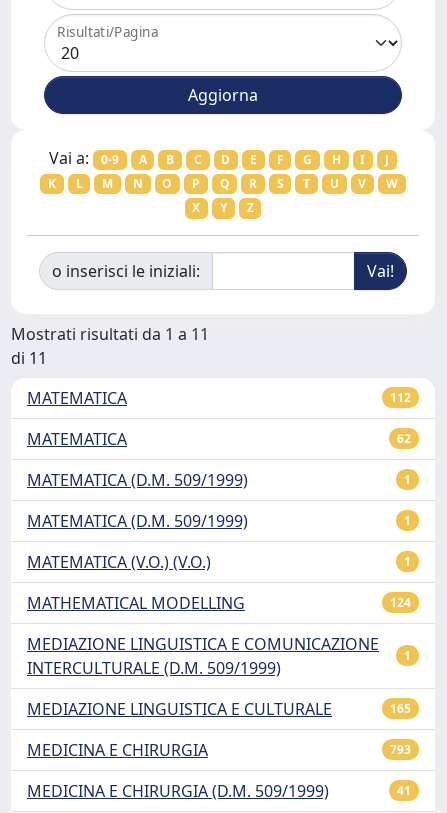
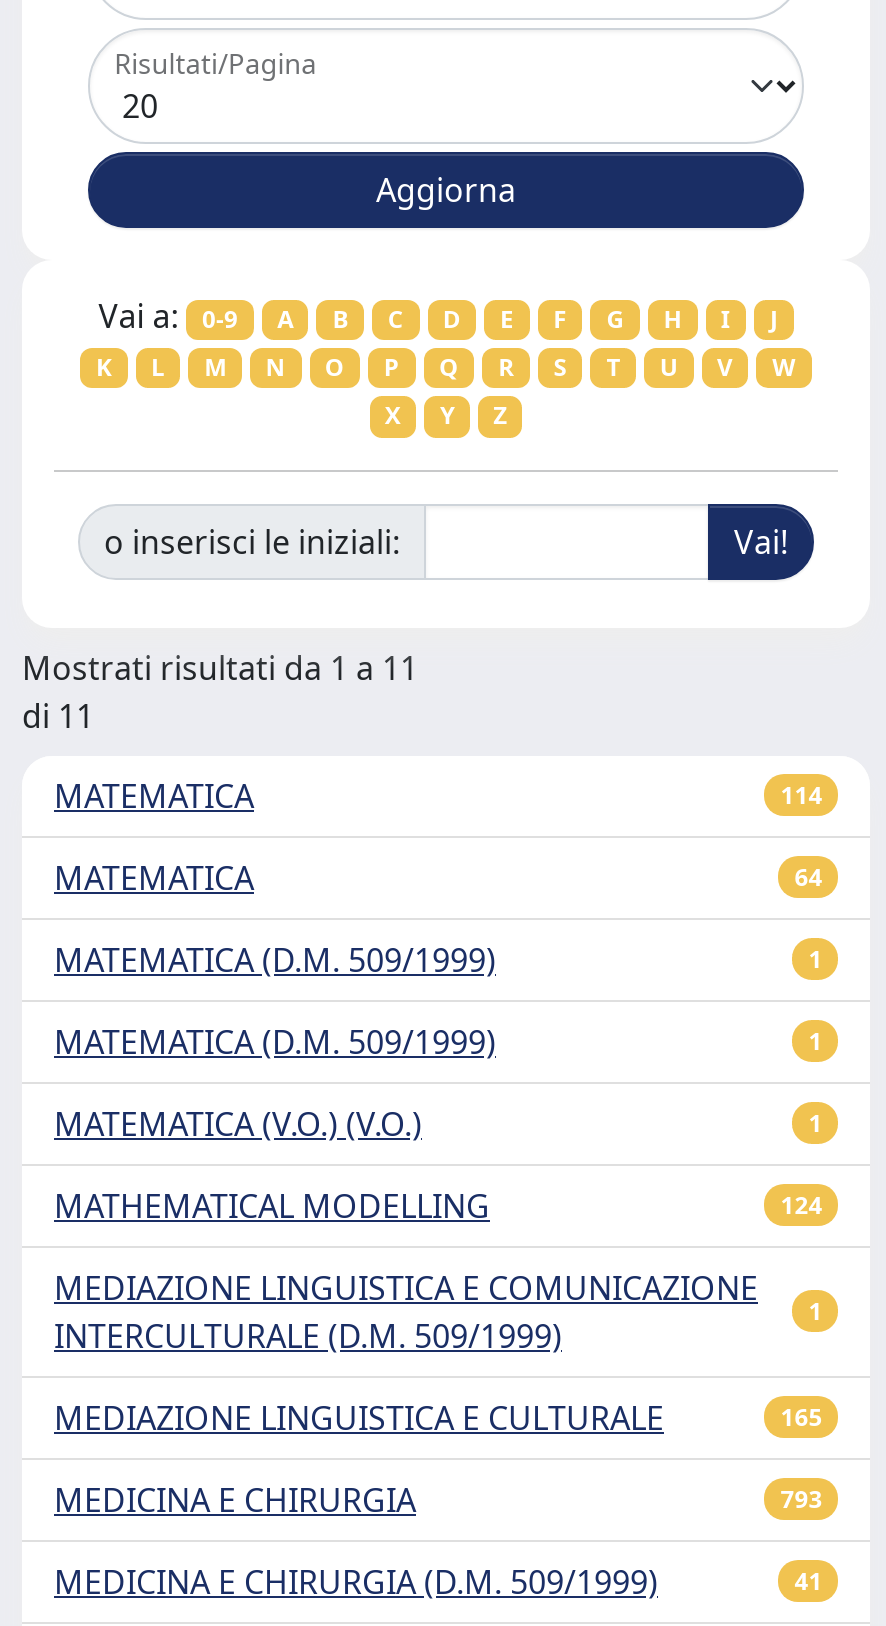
- 112
+ 114

- 62
+ 64
